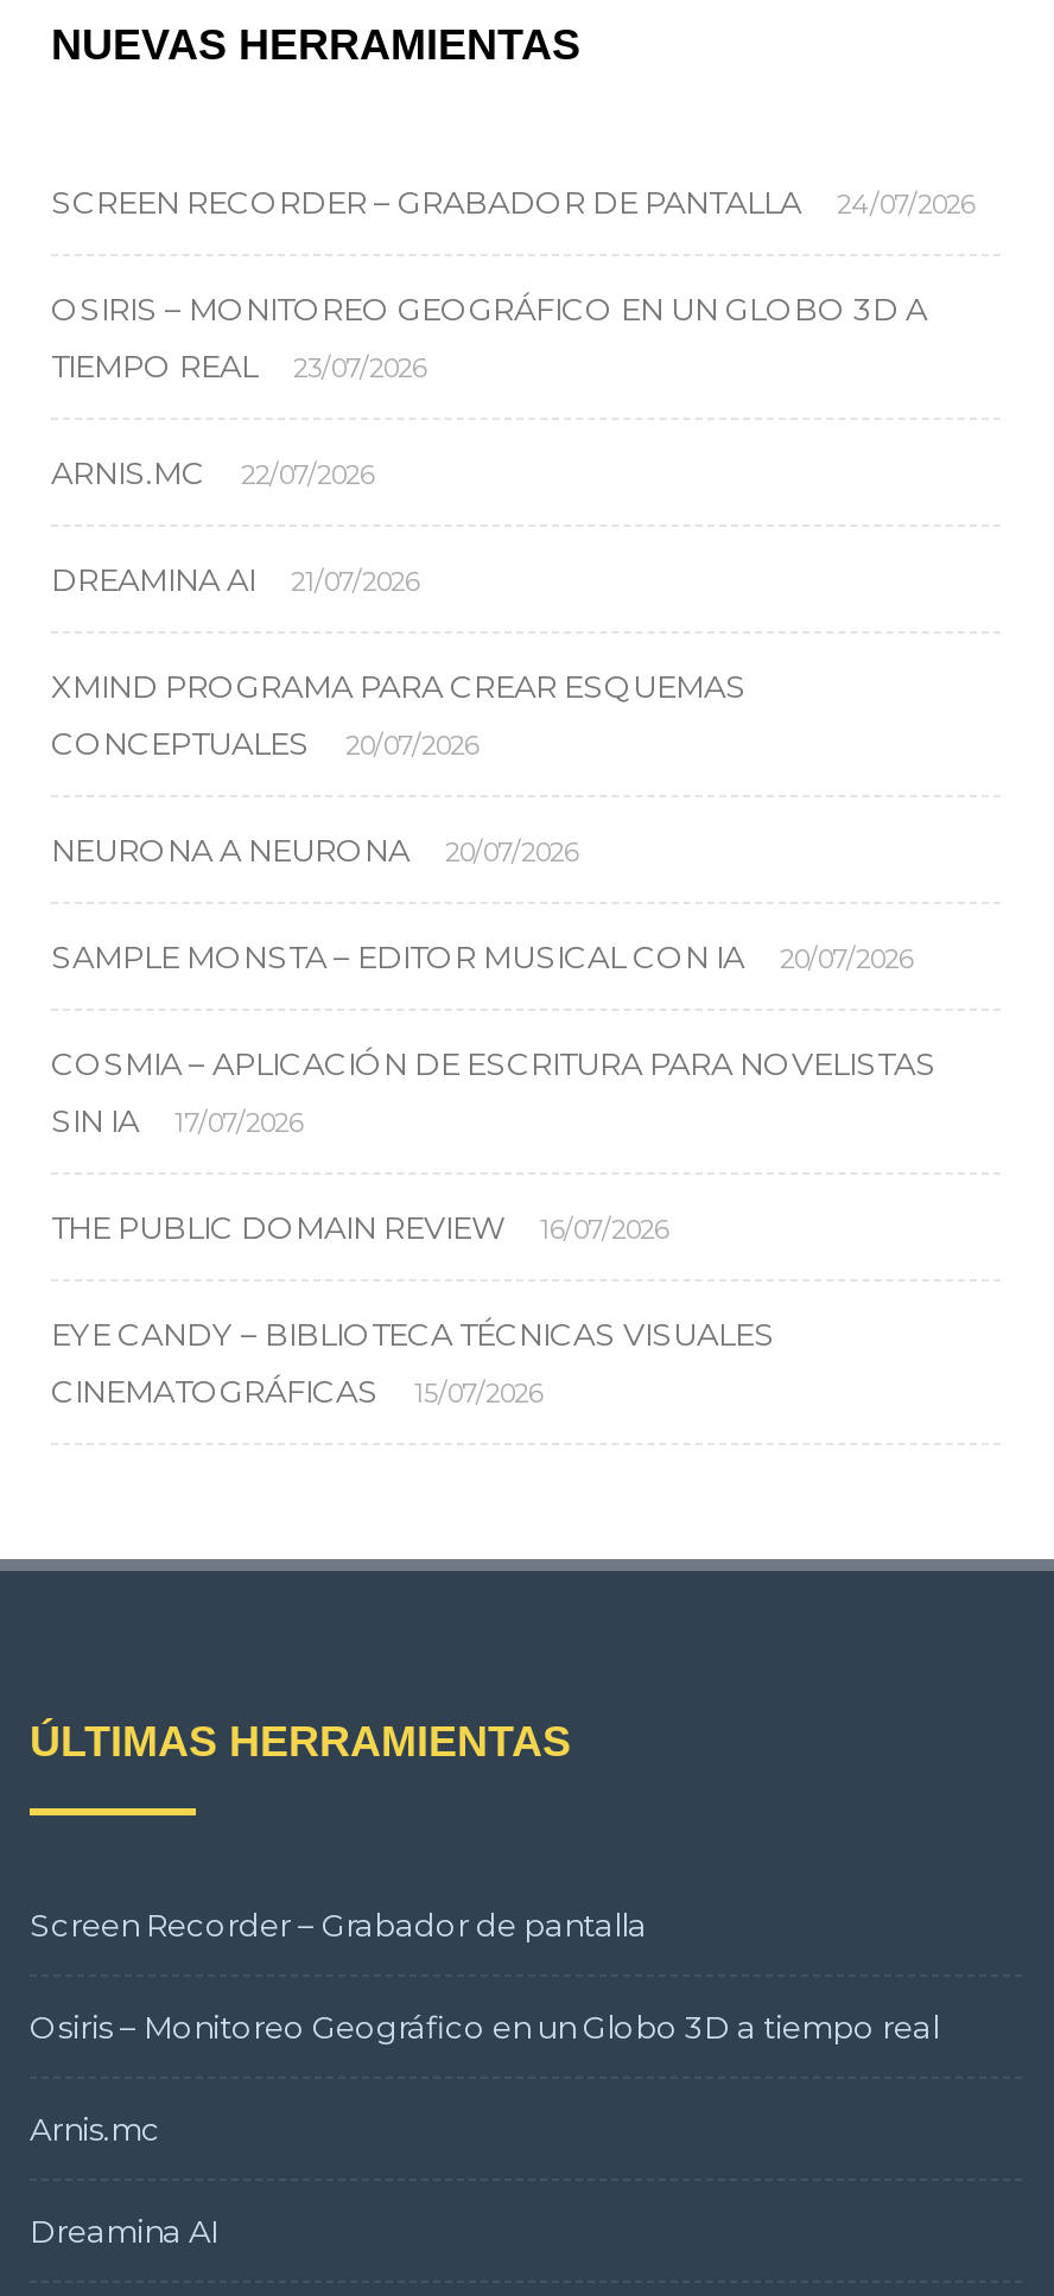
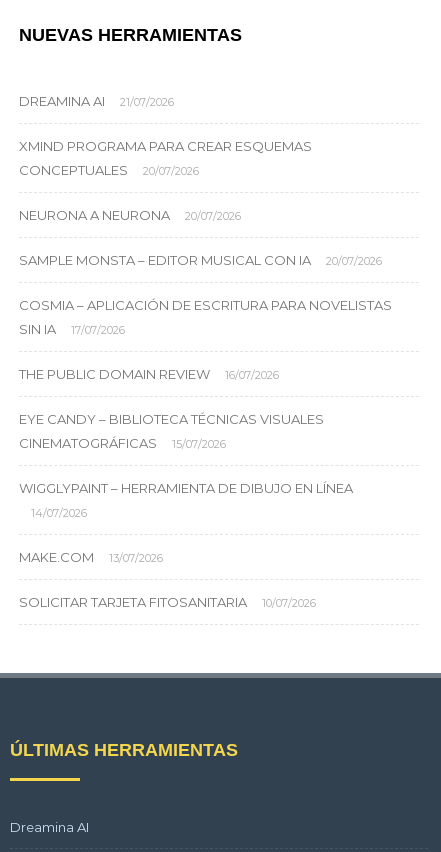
- SCREEN RECORDER – GRABADOR DE PANTALLA
- 24/07/2026
- OSIRIS – MONITOREO GEOGRÁFICO EN UN GLOBO 3D A
- TIEMPO REAL
- 23/07/2026
- ARNIS.MC
- 22/07/2026

moved up: DREAMINA AI | 21/07/2026 | XMIND PROGRAMA PARA CREAR ESQUEMAS | ... | CINEMATOGRÁFICAS | 15/07/2026

+ WIGGLYPAINT – HERRAMIENTA DE DIBUJO EN LÍNEA
+ 14/07/2026
+ MAKE.COM
+ 13/07/2026
+ SOLICITAR TARJETA FITOSANITARIA
+ 10/07/2026

- Screen Recorder – Grabador de pantalla
- Osiris – Monitoreo Geográfico en un Globo 3D a tiempo real
- Arnis.mc
